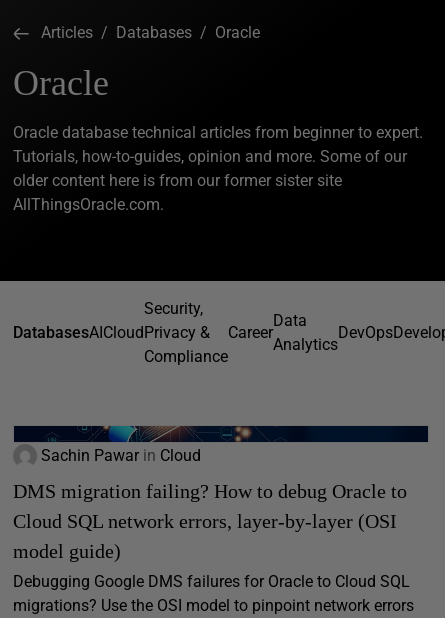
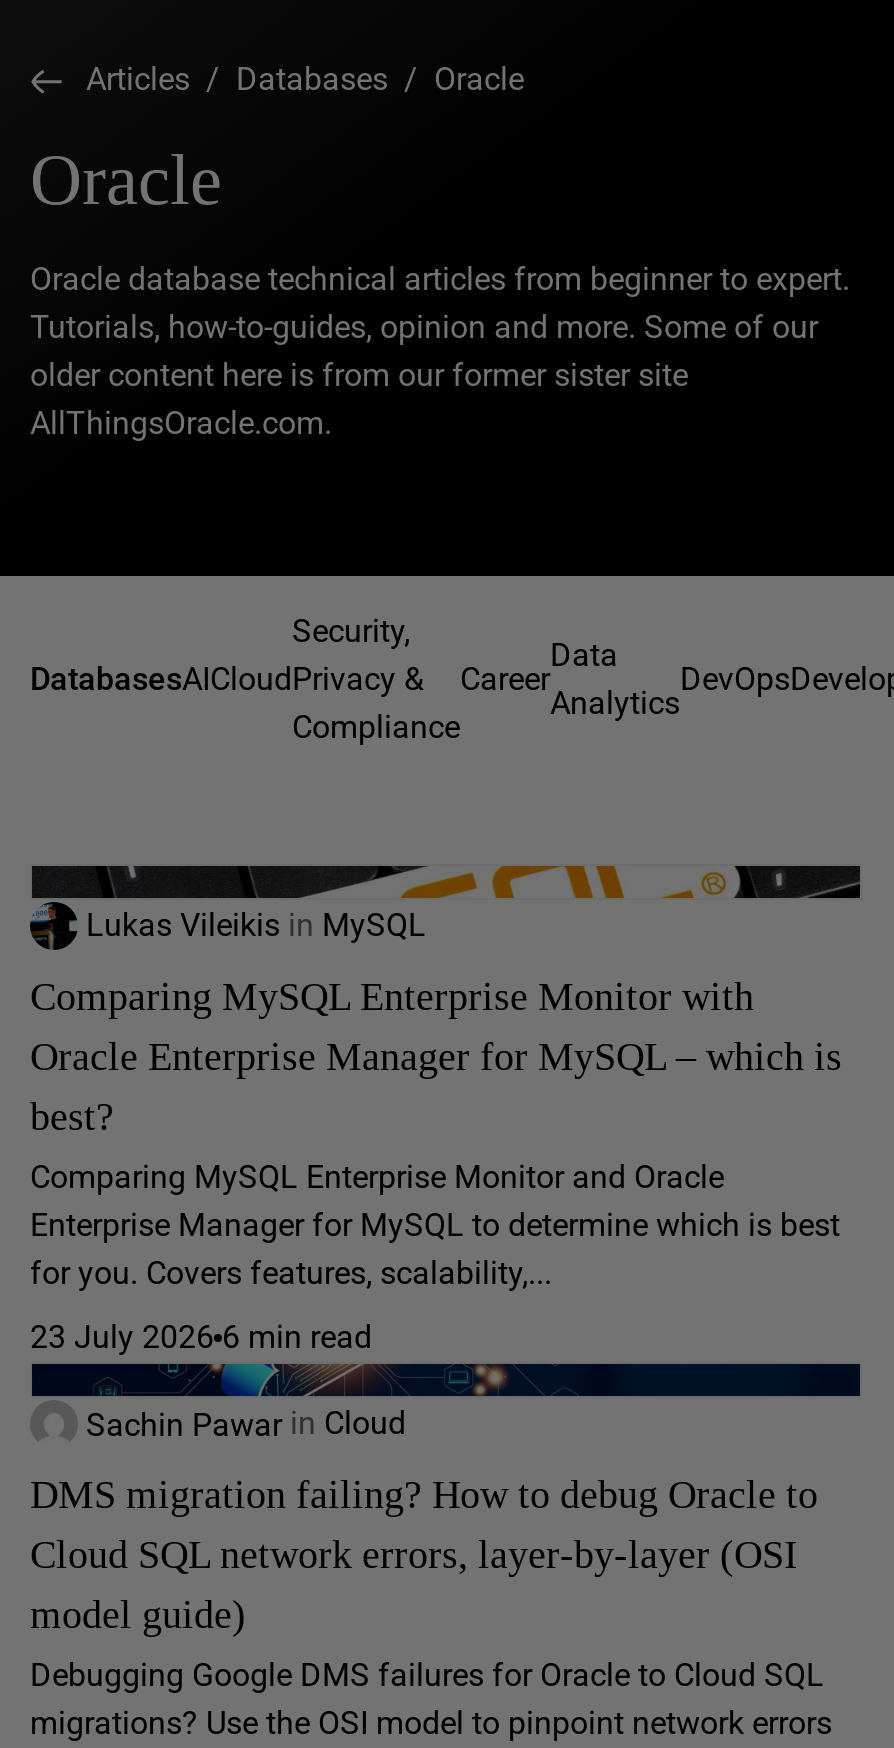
+ Lukas Vileikis in MySQL
+ Comparing MySQL Enterprise Monitor with
+ Oracle Enterprise Manager for MySQL – which is
+ best?
+ Comparing MySQL Enterprise Monitor and Oracle
+ Enterprise Manager for MySQL to determine which is best
+ for you. Covers features, scalability,...
+ 23 July 2026 6 min read
